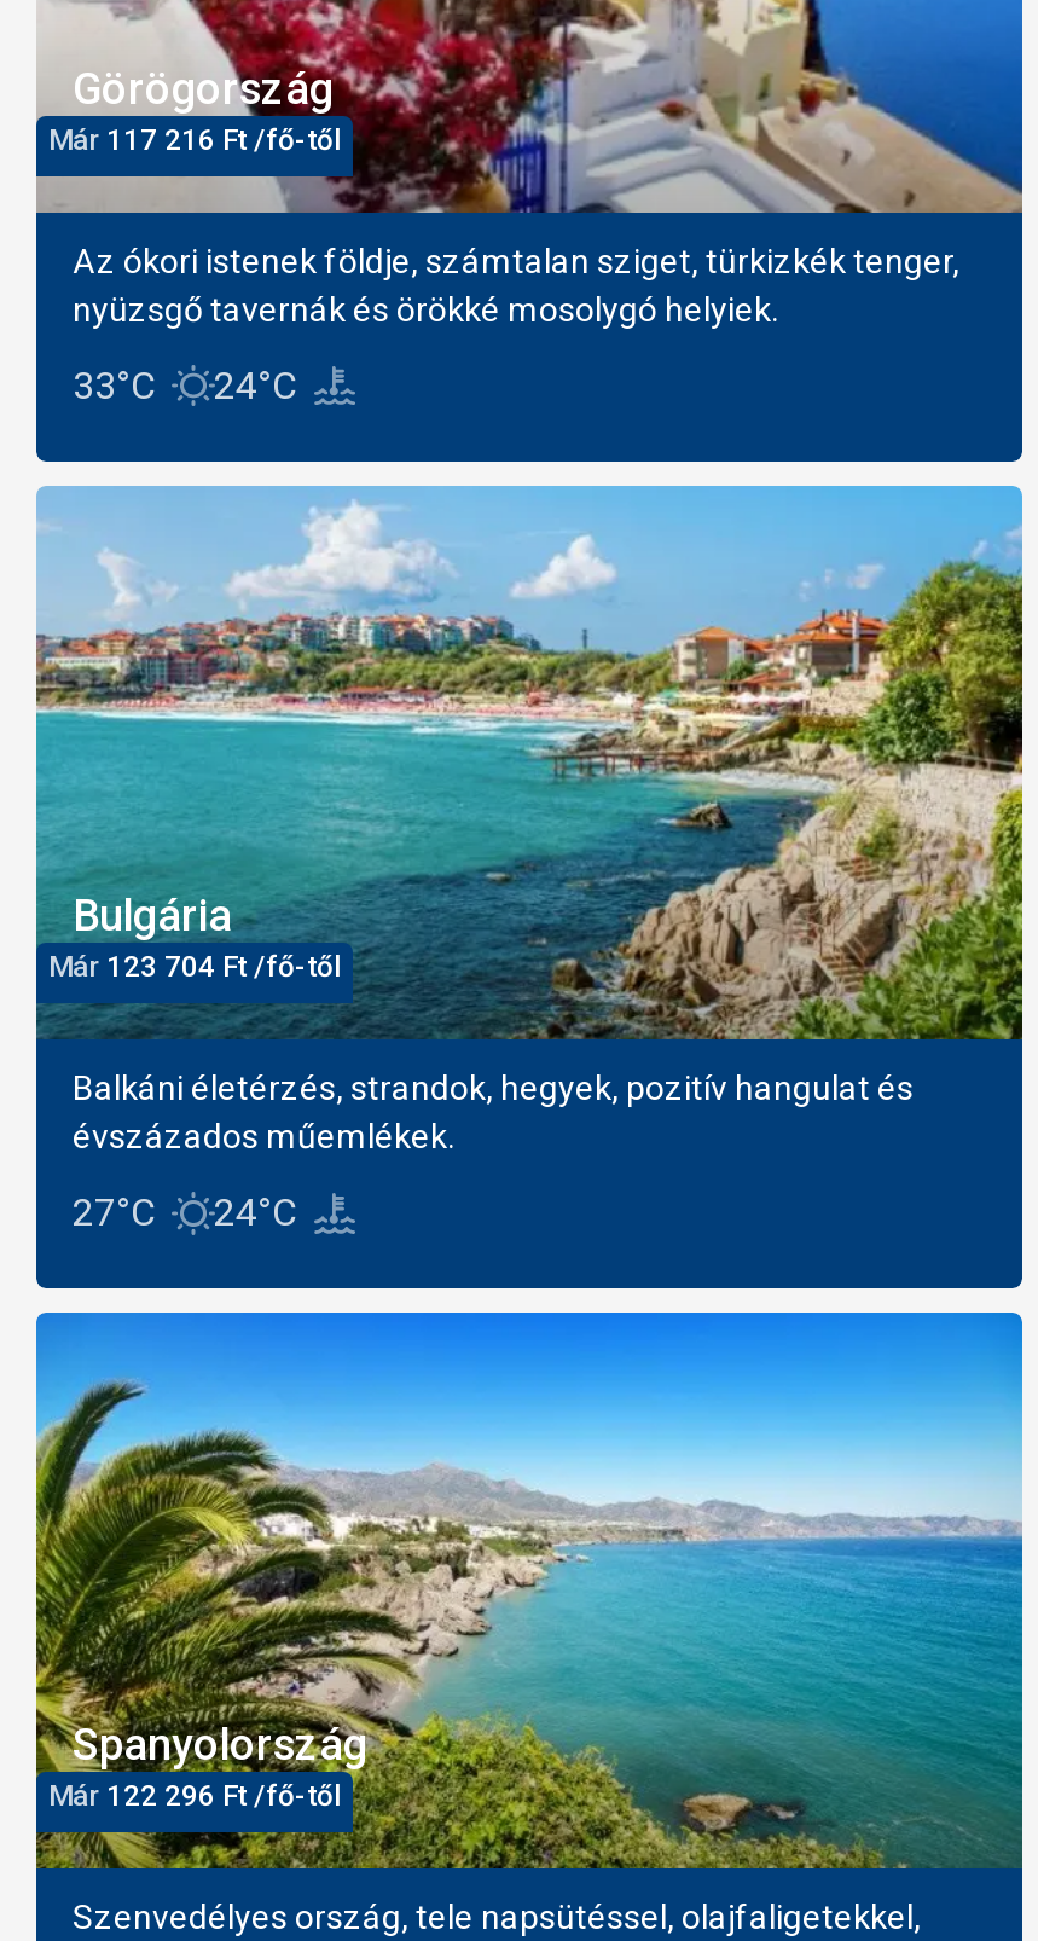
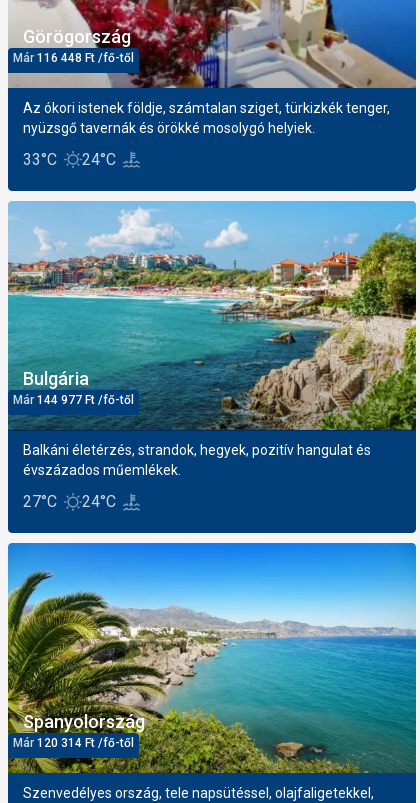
- Már 117 216 Ft /fő-től
+ Már 116 448 Ft /fő-től

- Már 123 704 Ft /fő-től
+ Már 144 977 Ft /fő-től

- Már 122 296 Ft /fő-től
+ Már 120 314 Ft /fő-től
